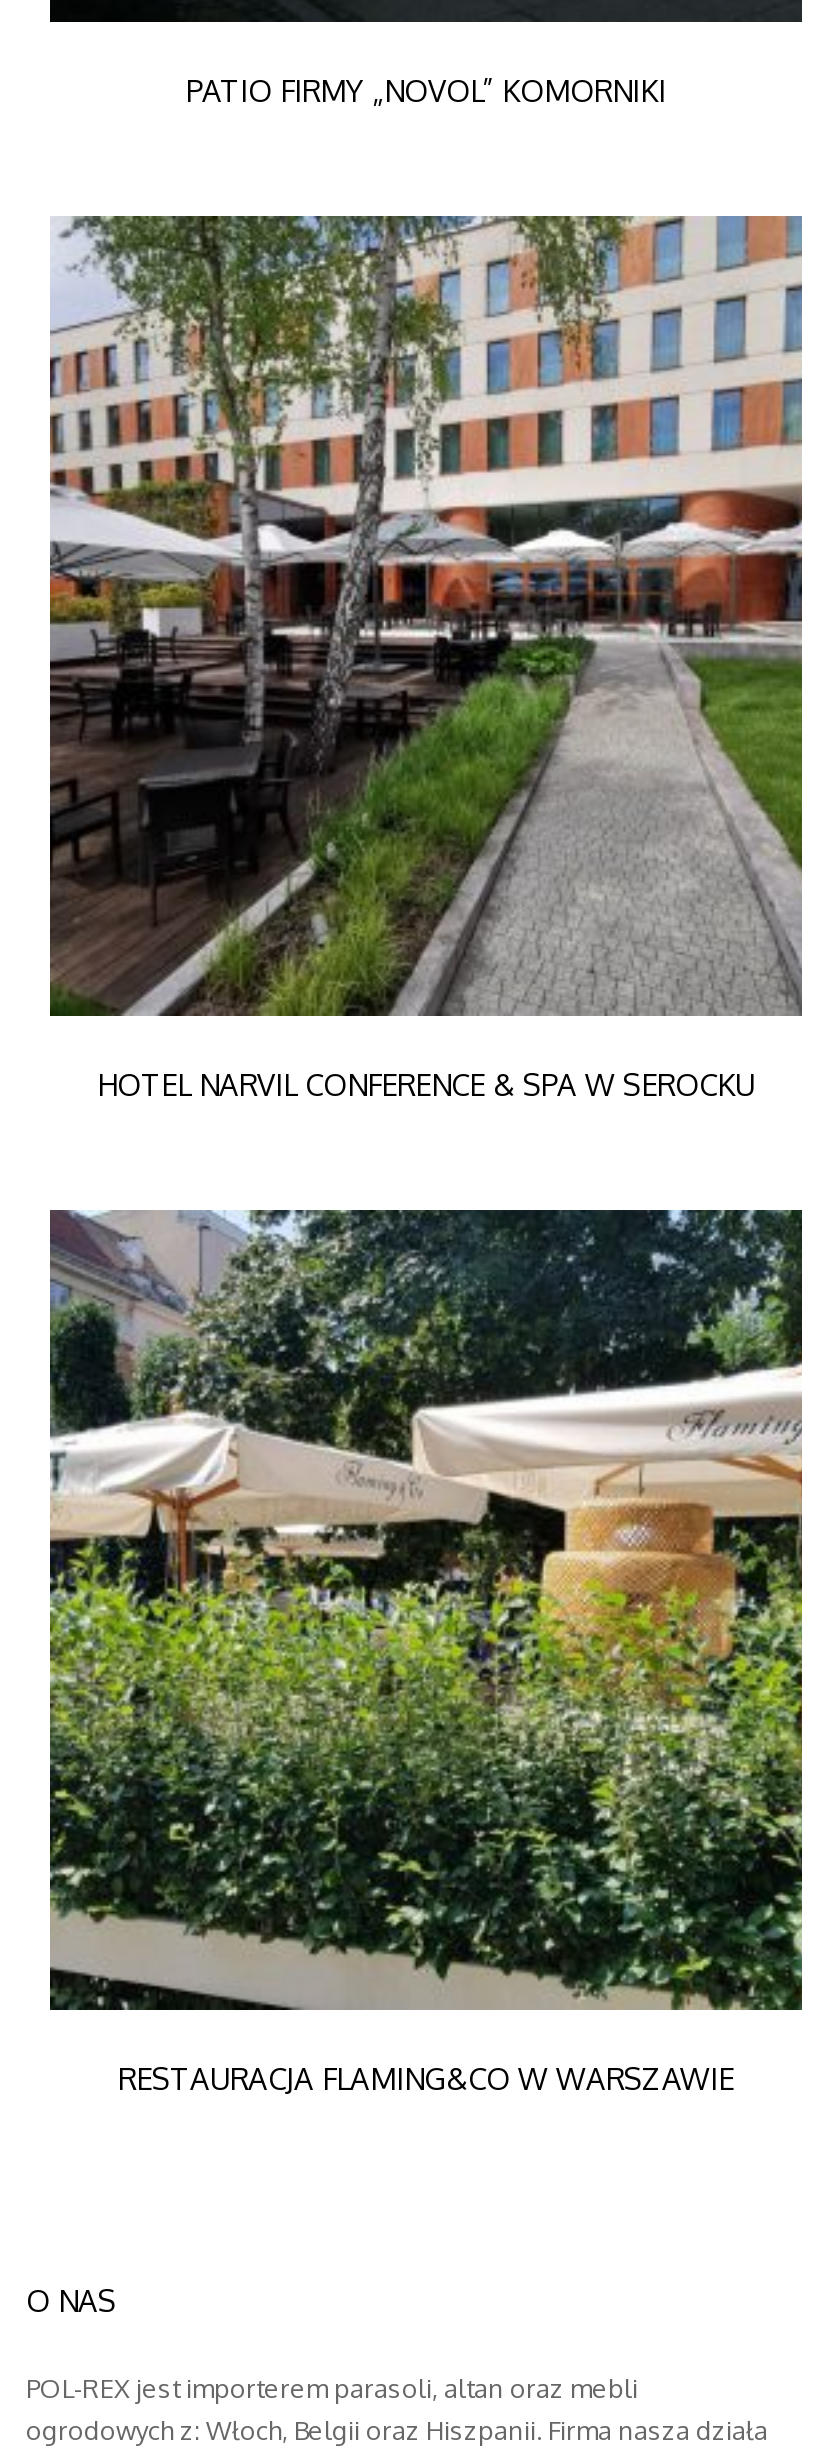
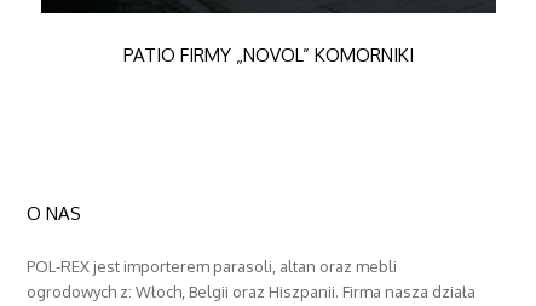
- [image]
- HOTEL NARVIL CONFERENCE & SPA W SEROCKU

- [image]
- RESTAURACJA FLAMING&CO W WARSZAWIE
